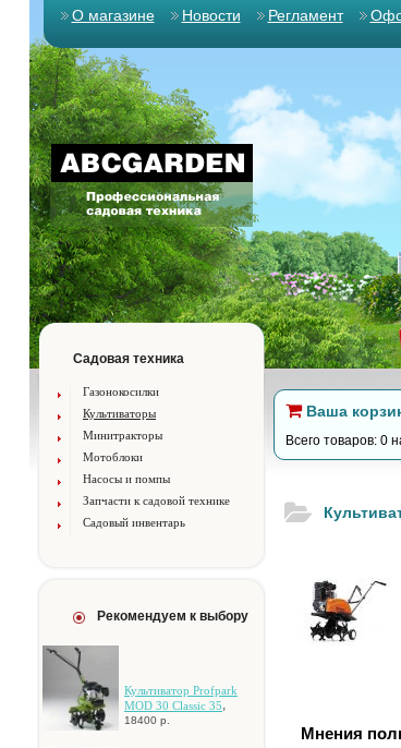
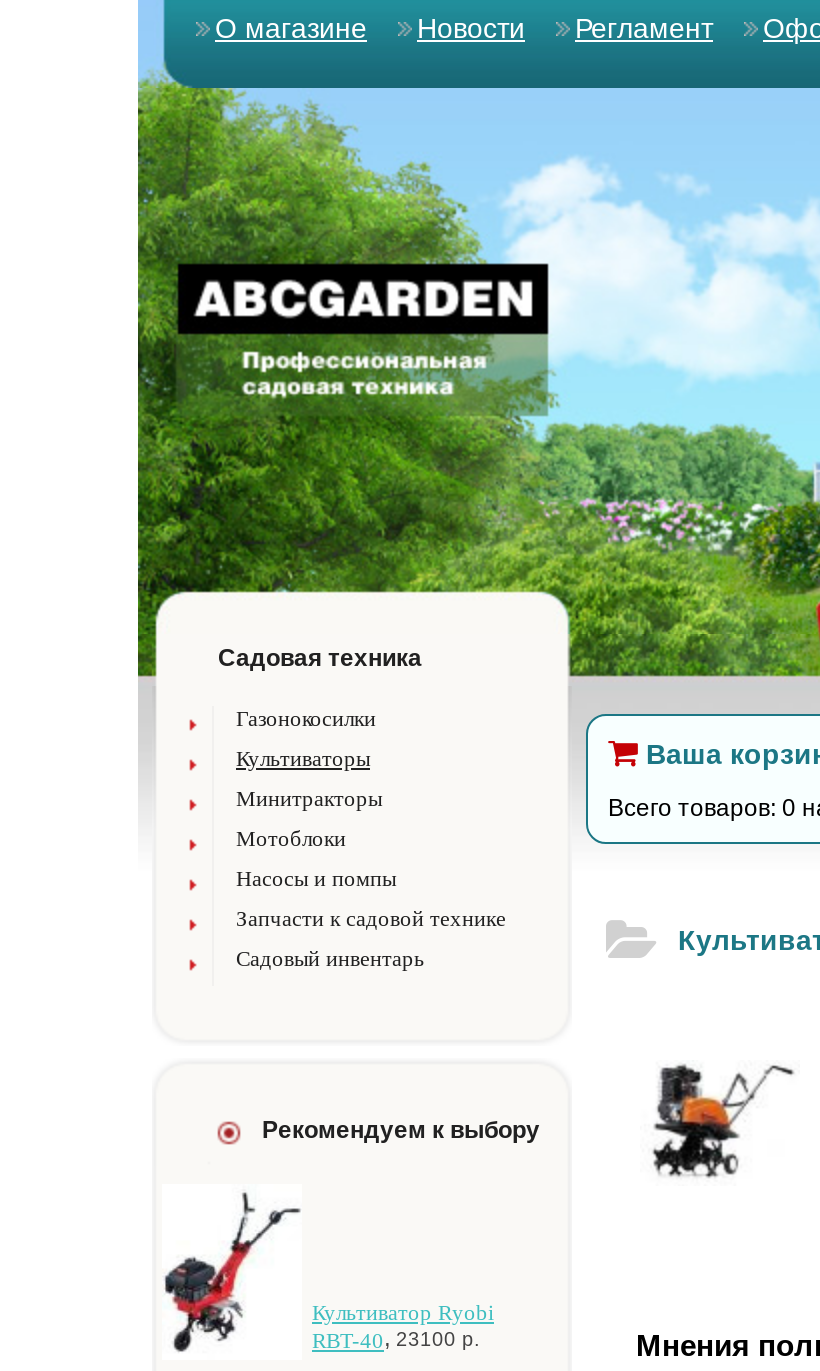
- [image]
- Культиватор Profpark
- MOD 30 Сlassic 35,
- 18400 р.
+ [image]
+ Культиватор Ryobi
+ RBT-40,23100 р.
